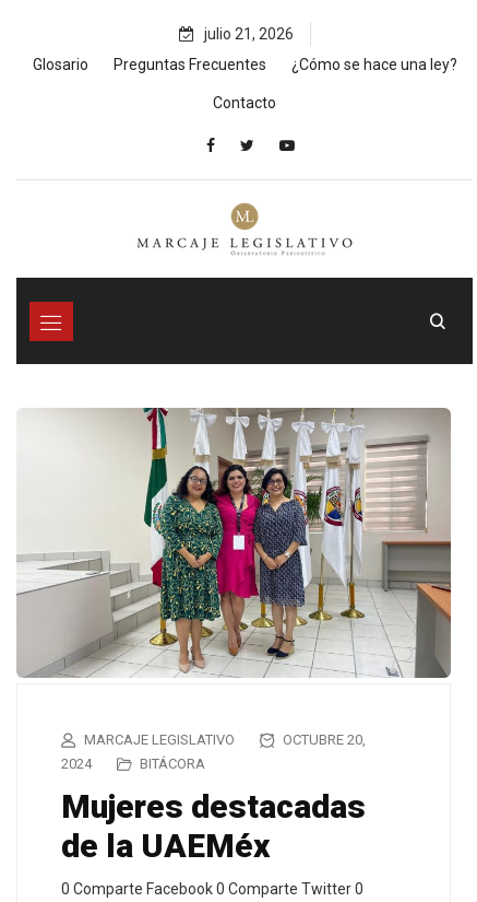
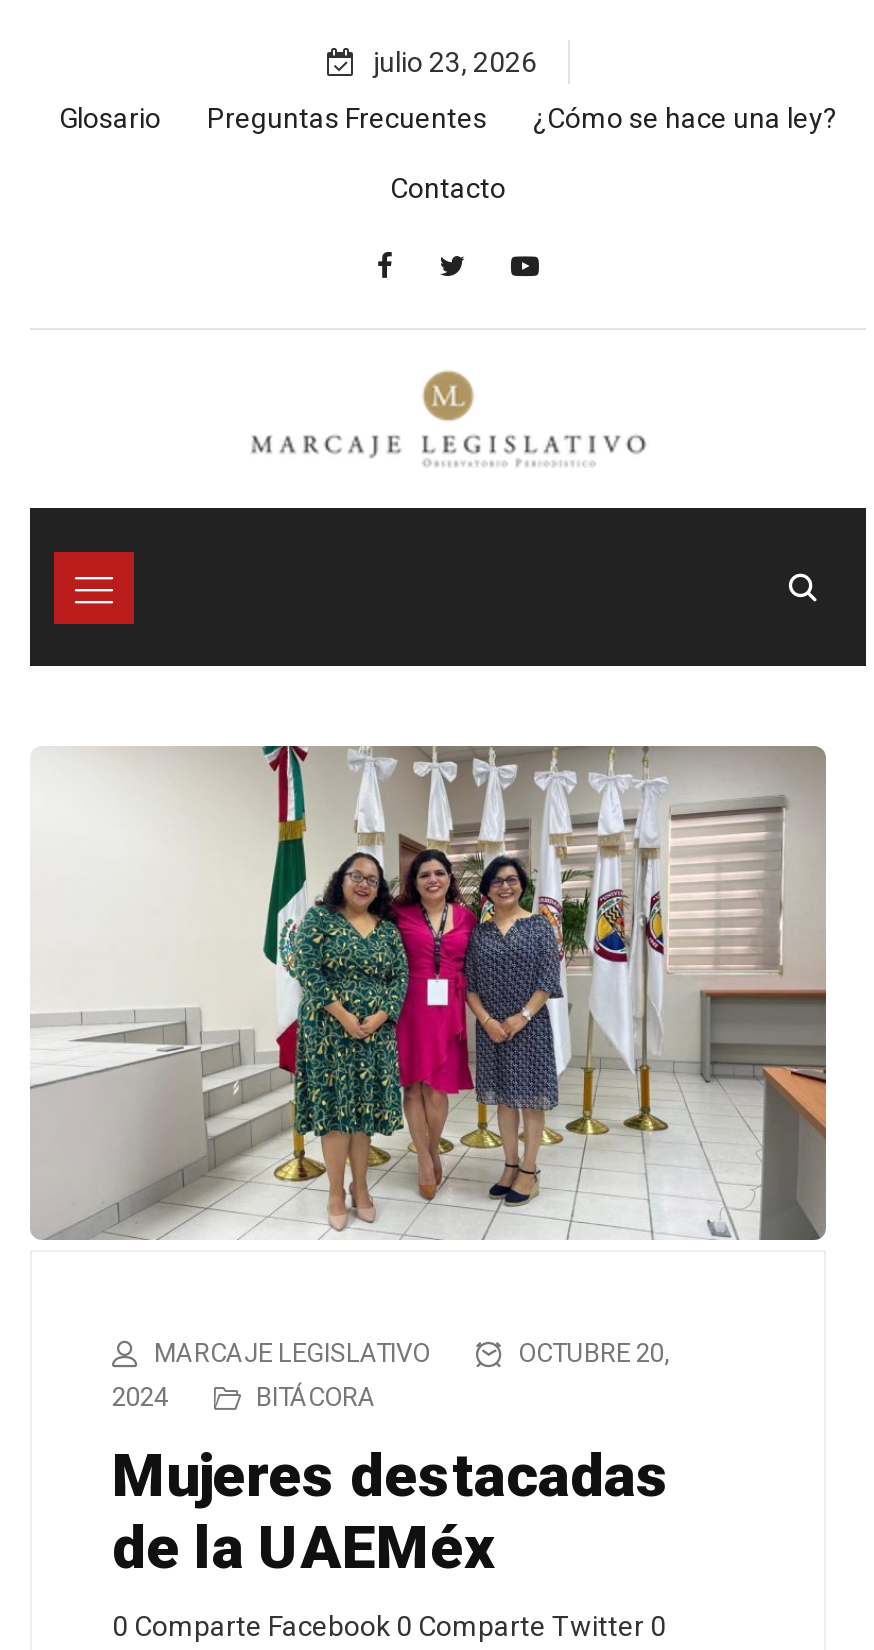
- julio 21, 2026
+ julio 23, 2026
